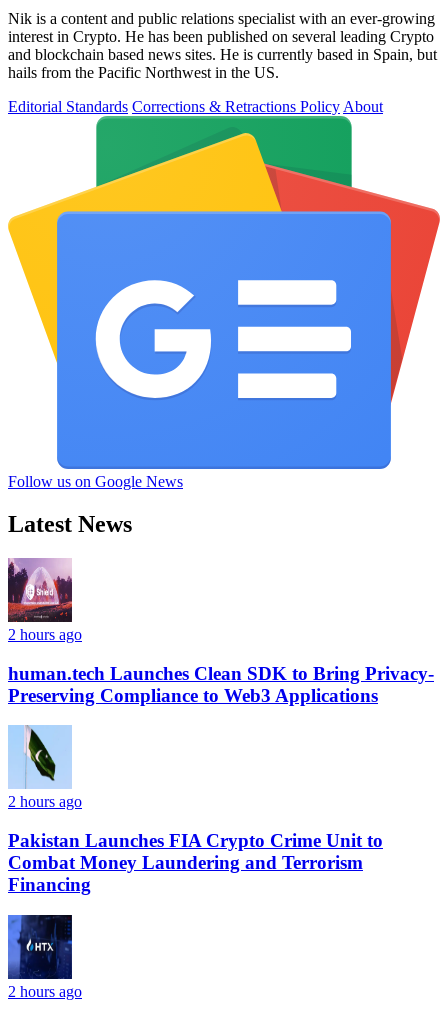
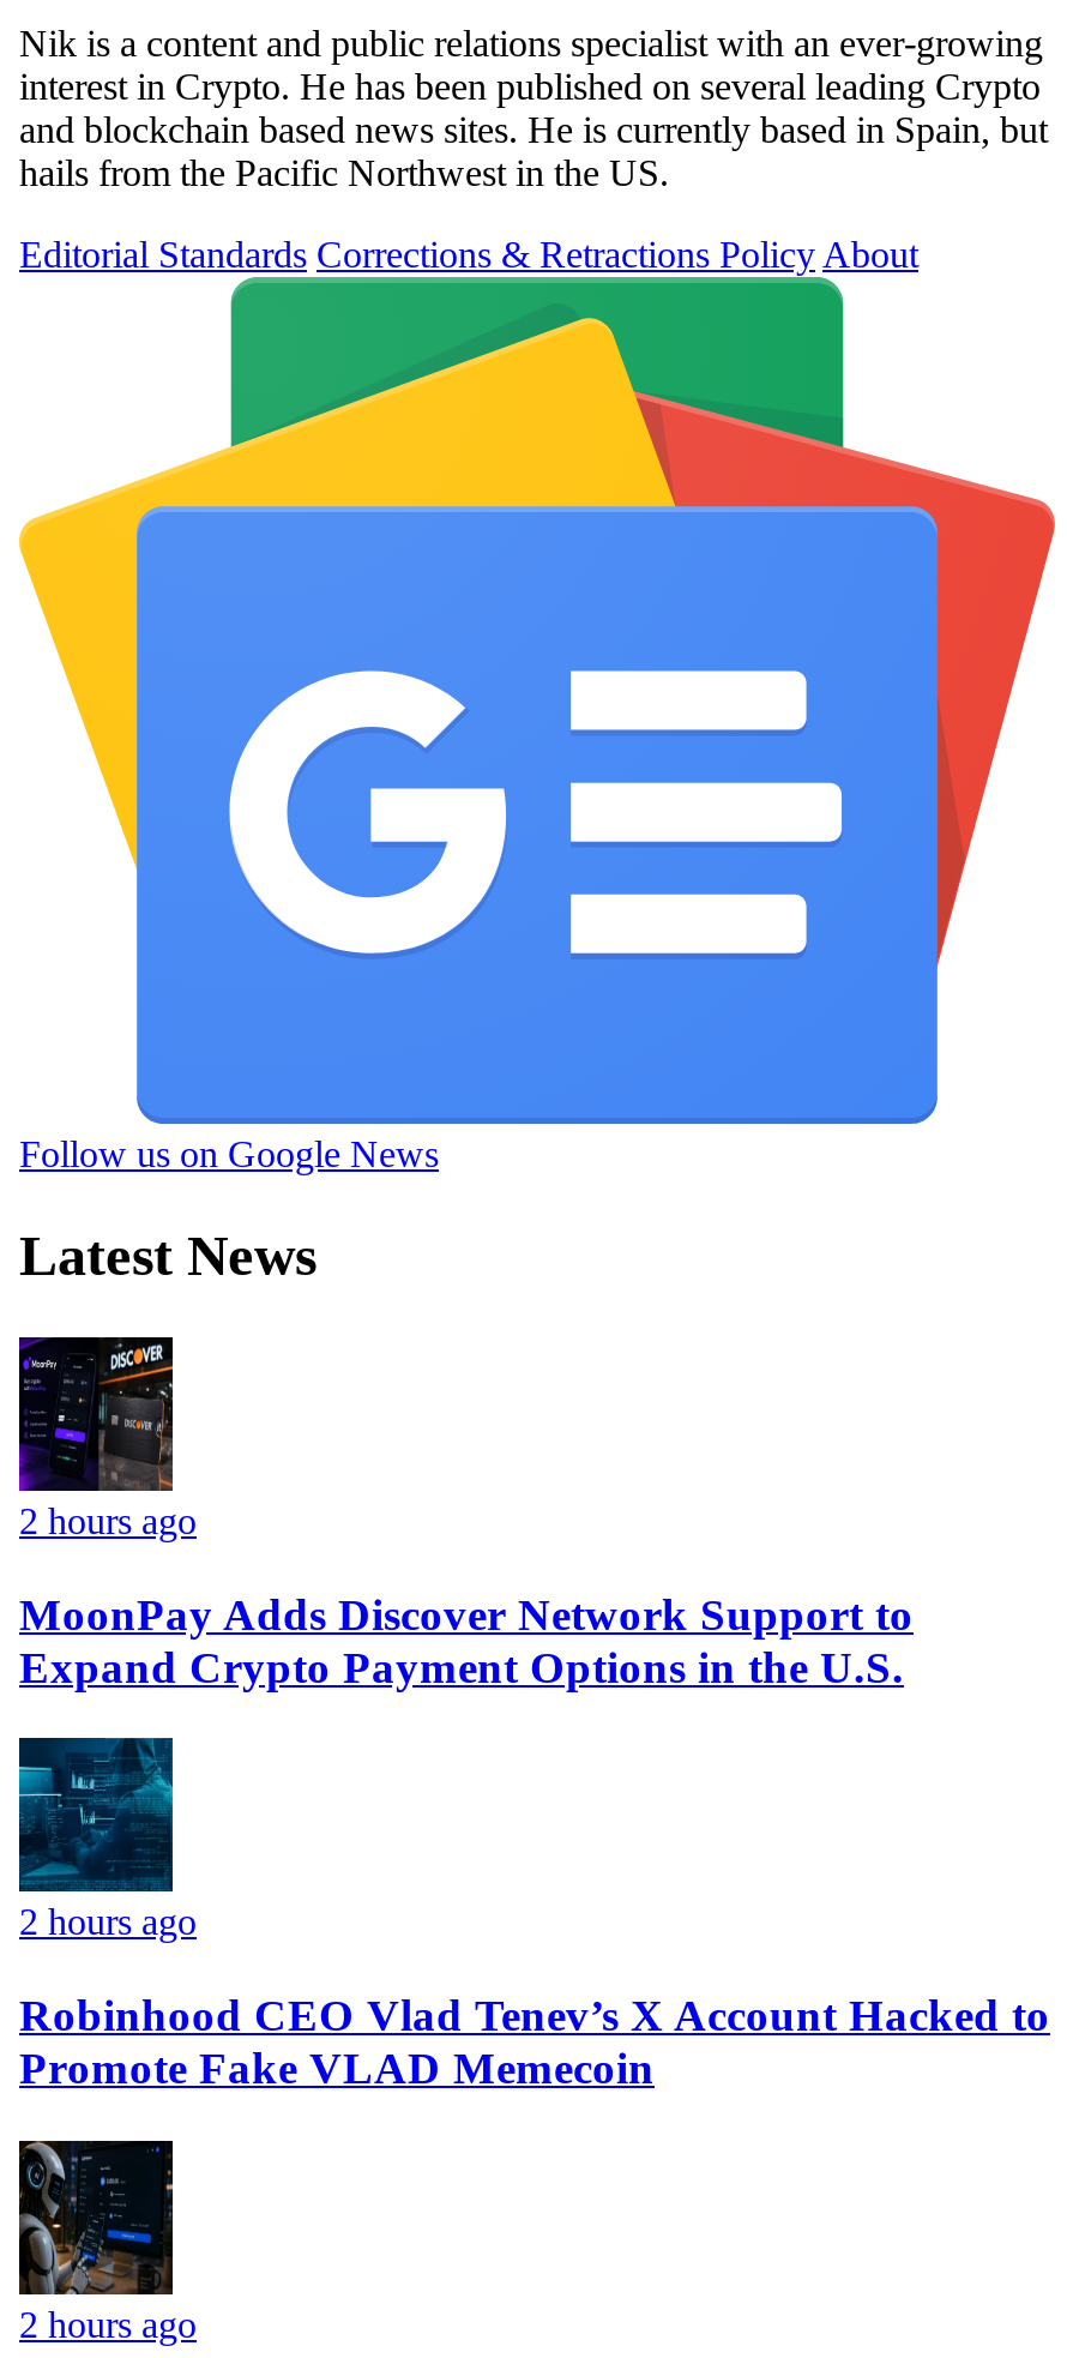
- [image]
+ [image]

- human.tech Launches Clean SDK to Bring Privacy-
- Preserving Compliance to Web3 Applications
+ MoonPay Adds Discover Network Support to
+ Expand Crypto Payment Options in the U.S.

- [image]
+ [image]

- Pakistan Launches FIA Crypto Crime Unit to
- Combat Money Laundering and Terrorism
- Financing
+ Robinhood CEO Vlad Tenev’s X Account Hacked to
+ Promote Fake VLAD Memecoin

- [image]
+ [image]
